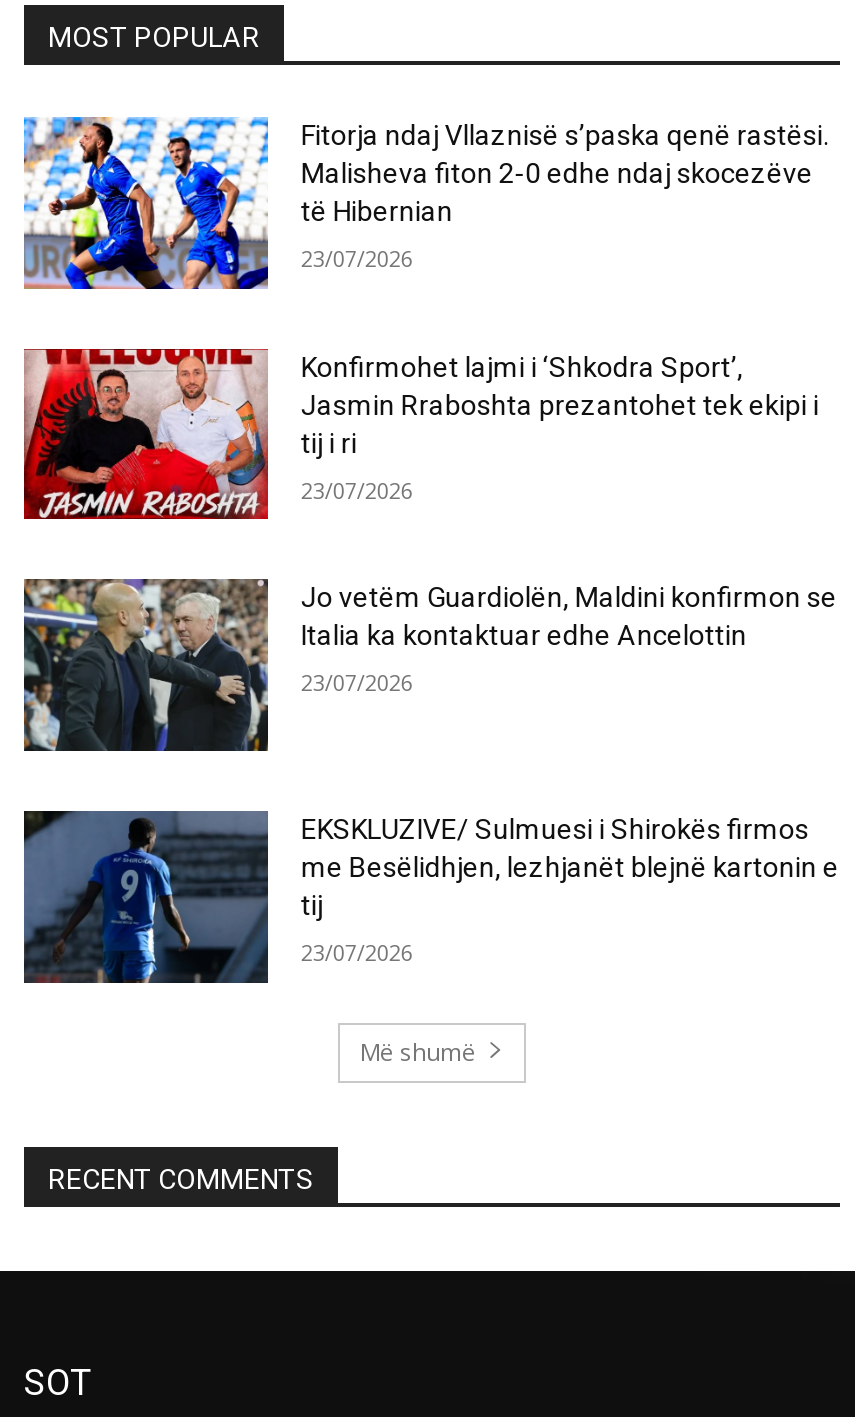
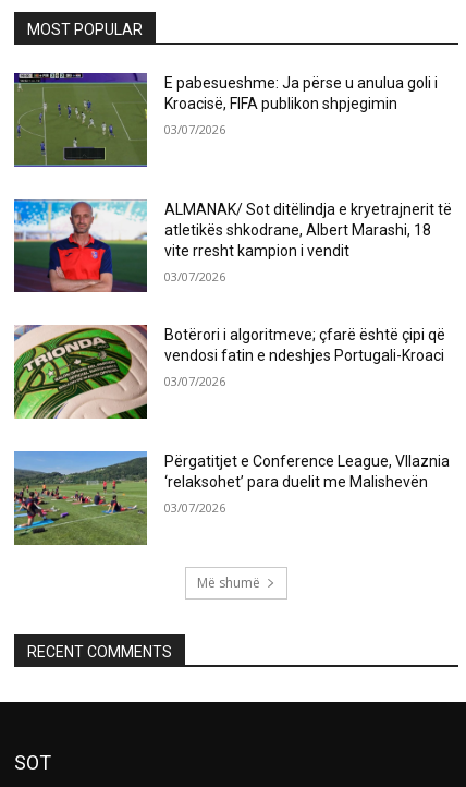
- [image]
- Fitorja ndaj Vllaznisë s’paska qenë rastësi.
- Malisheva fiton 2-0 edhe ndaj skocezëve
- të Hibernian
+ [image]
+ E pabesueshme: Ja përse u anulua goli i
+ Kroacisë, FIFA publikon shpjegimin

- 23/07/2026
+ 03/07/2026

- [image]
- Konfirmohet lajmi i ‘Shkodra Sport’,
- Jasmin Rraboshta prezantohet tek ekipi i
- tij i ri
+ [image]
+ ALMANAK/ Sot ditëlindja e kryetrajnerit të
+ atletikës shkodrane, Albert Marashi, 18
+ vite rresht kampion i vendit

- 23/07/2026
+ 03/07/2026

- [image]
- Jo vetëm Guardiolën, Maldini konfirmon se
- Italia ka kontaktuar edhe Ancelottin
+ [image]
+ Botërori i algoritmeve; çfarë është çipi që
+ vendosi fatin e ndeshjes Portugali-Kroaci

- 23/07/2026
+ 03/07/2026

- [image]
- EKSKLUZIVE/ Sulmuesi i Shirokës firmos
- me Besëlidhjen, lezhjanët blejnë kartonin e
- tij
+ [image]
+ Përgatitjet e Conference League, Vllaznia
+ ‘relaksohet’ para duelit me Malishevën

- 23/07/2026
+ 03/07/2026
